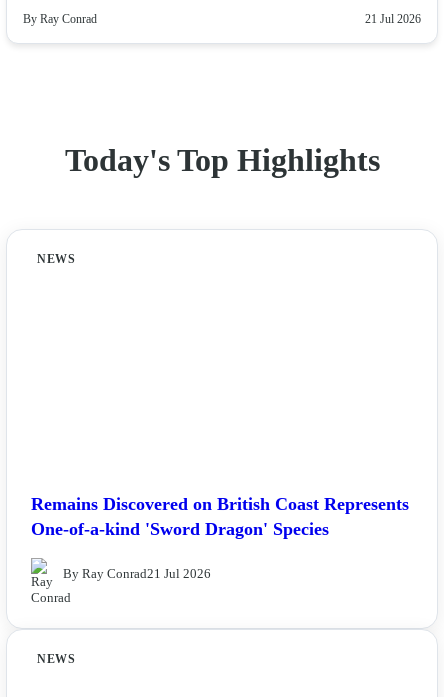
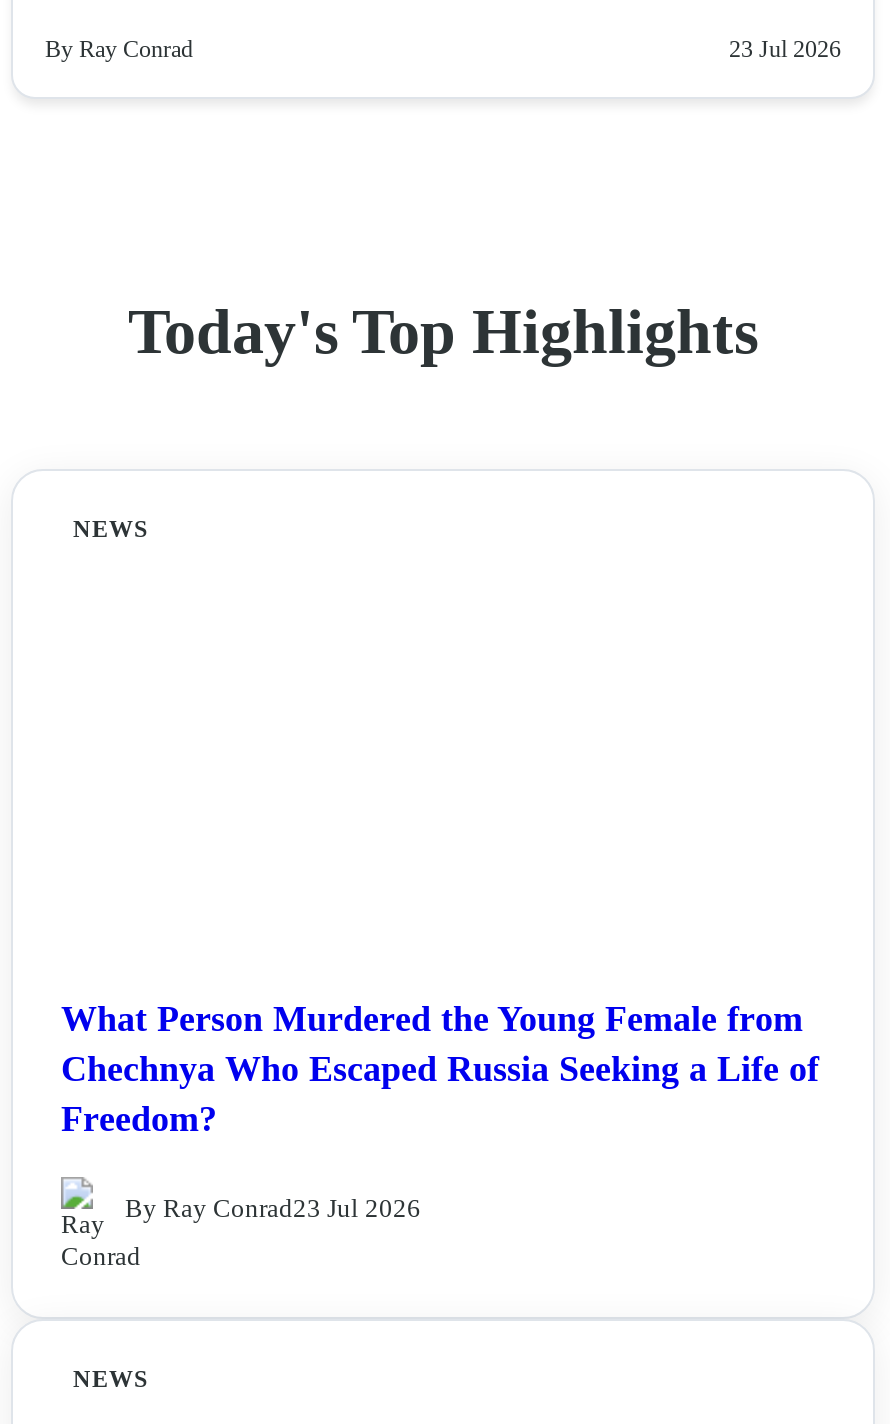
- 21 Jul 2026
+ 23 Jul 2026

- Remains Discovered on British Coast Represents
- One-of-a-kind 'Sword Dragon' Species
+ What Person Murdered the Young Female from
+ Chechnya Who Escaped Russia Seeking a Life of
+ Freedom?

- By Ray Conrad21 Jul 2026
+ By Ray Conrad23 Jul 2026
